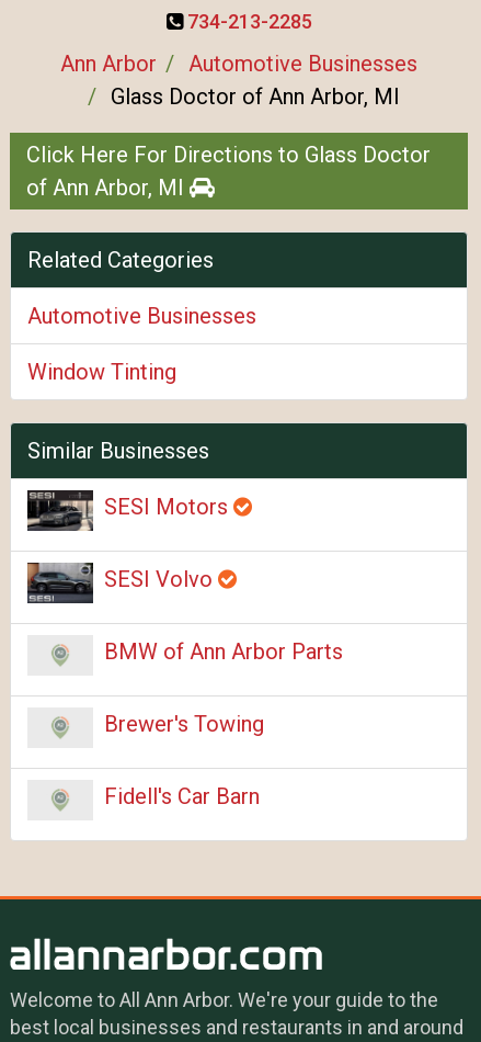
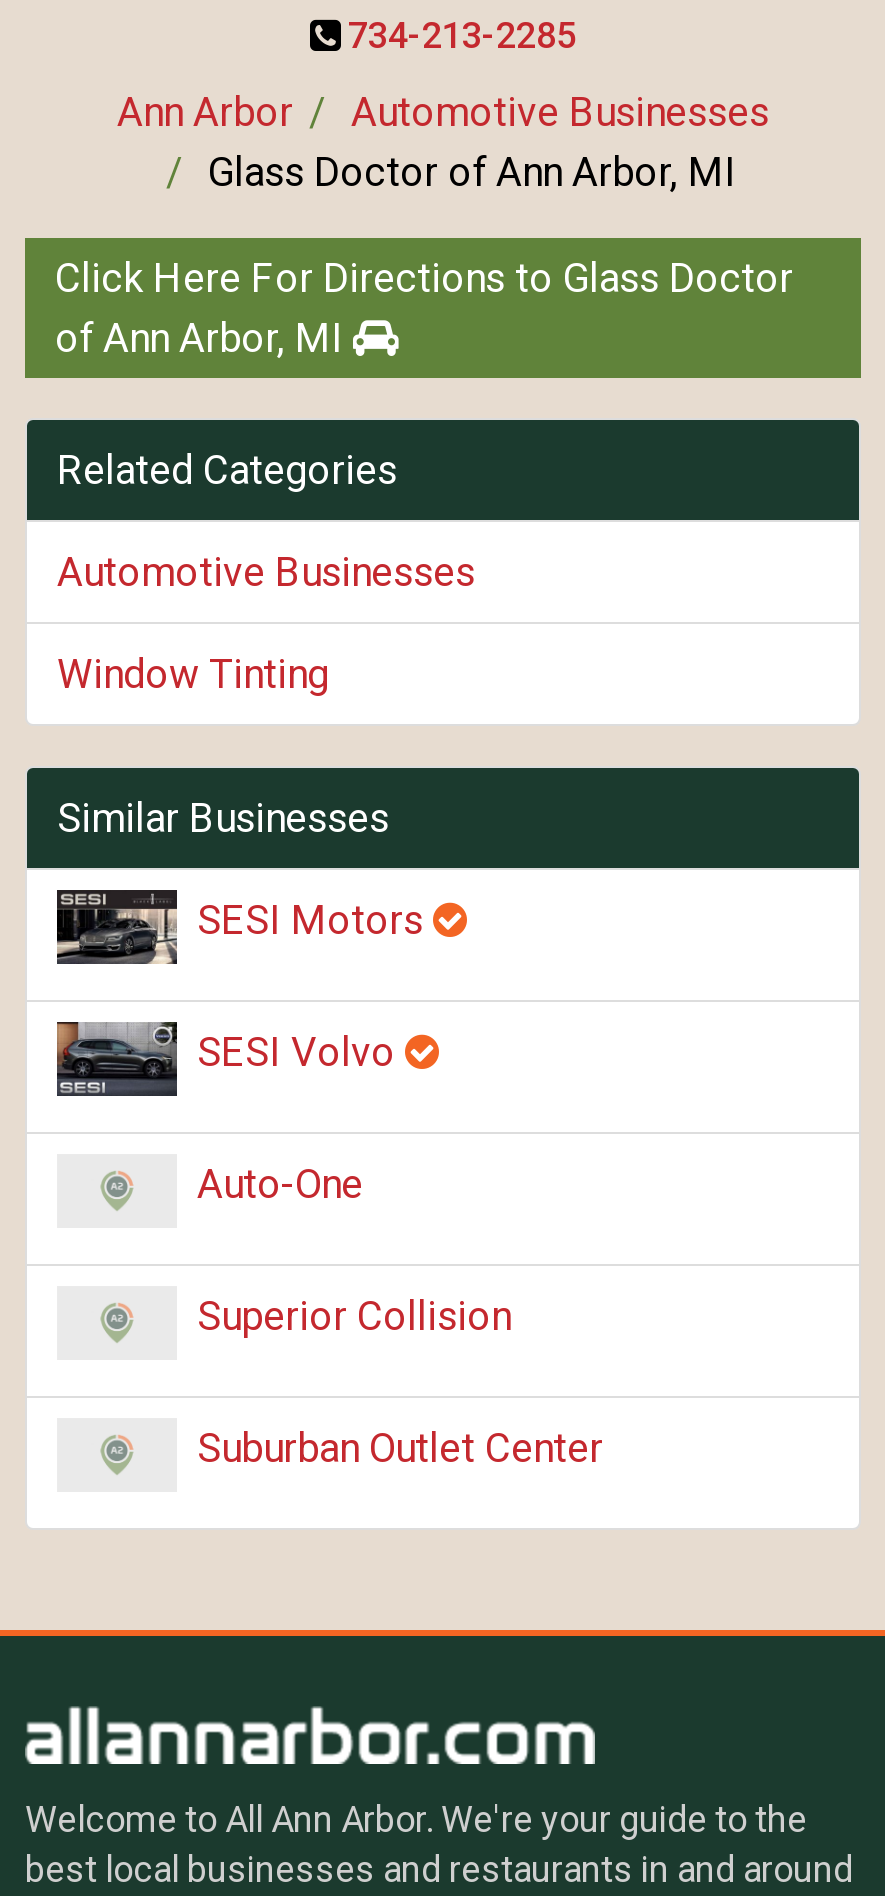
- BMW of Ann Arbor Parts
+ Auto-One

- Brewer's Towing
+ Superior Collision

- Fidell's Car Barn
+ Suburban Outlet Center
